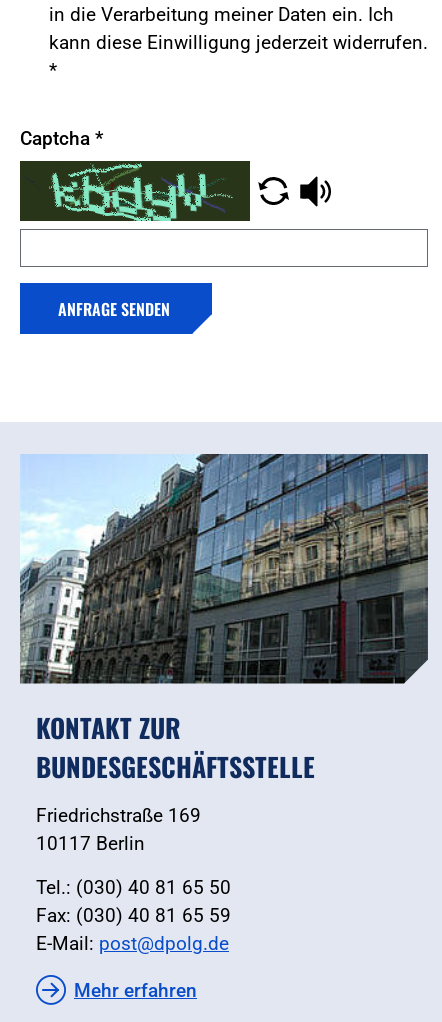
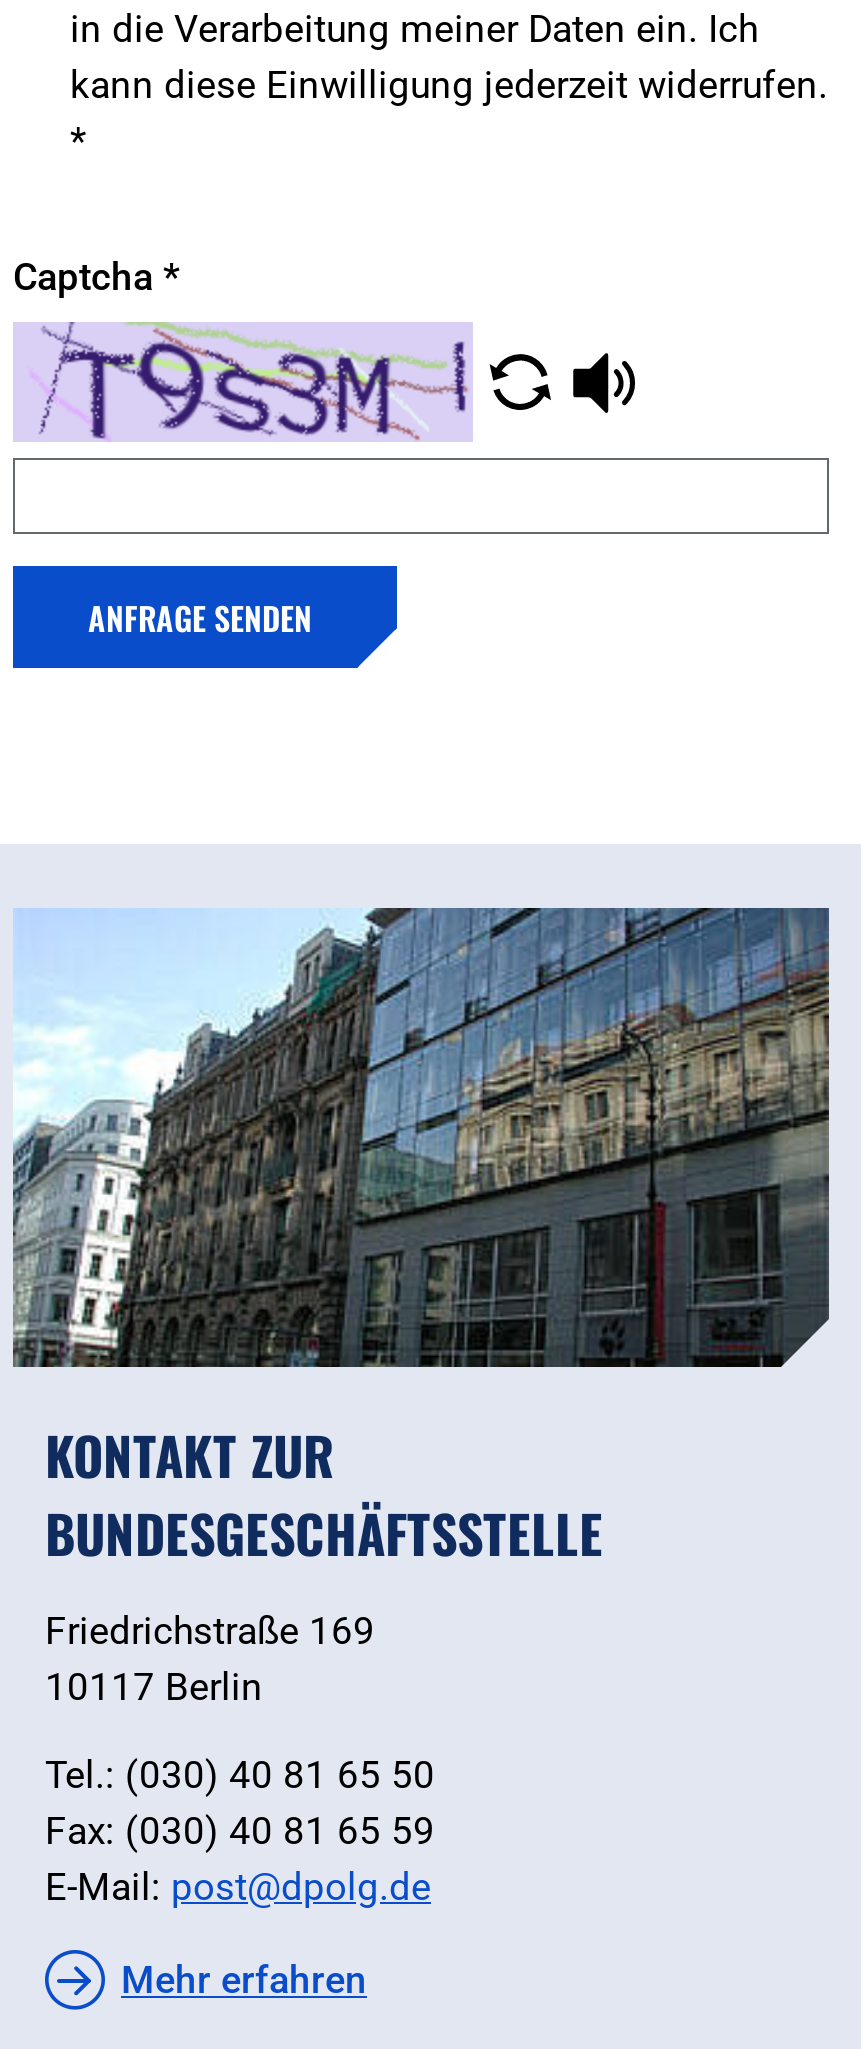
- [image]
+ [image]
